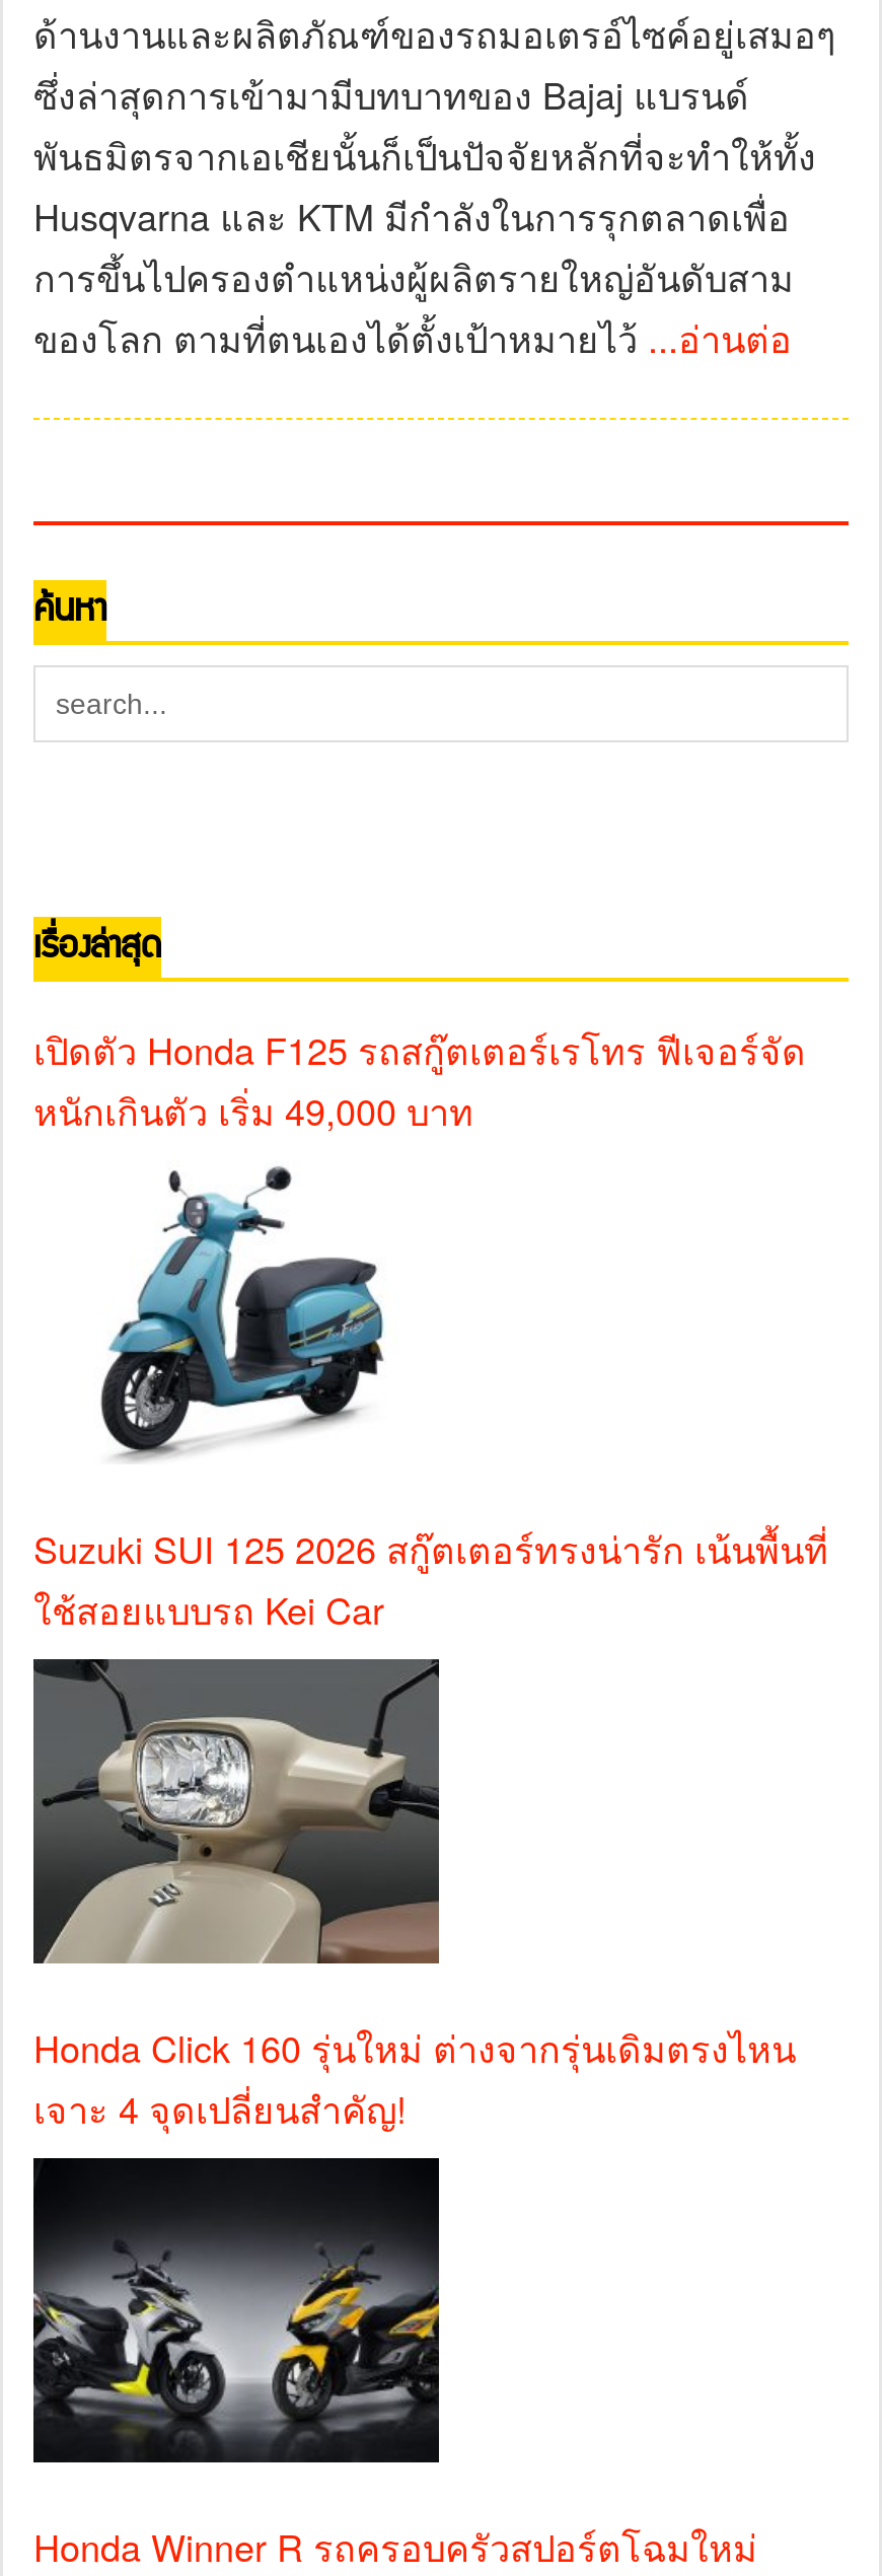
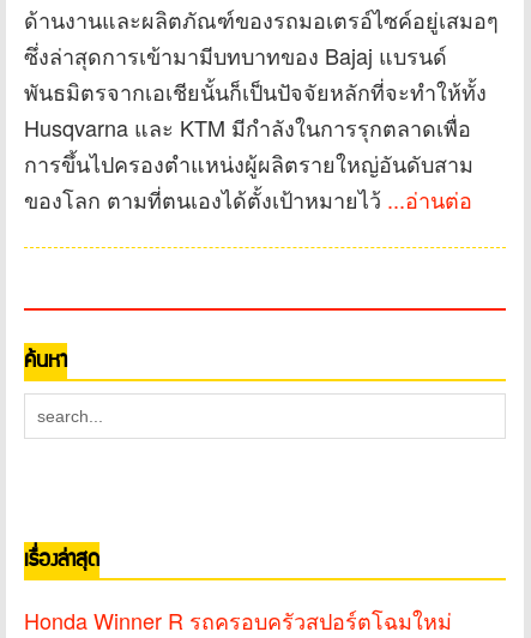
- เปิดตัว Honda F125 รถสกู๊ตเตอร์เรโทร ฟีเจอร์จัด
- หนักเกินตัว เริ่ม 49,000 บาท

- [image]
- Suzuki SUI 125 2026 สกู๊ตเตอร์ทรงน่ารัก เน้นพื้นที่
- ใช้สอยแบบรถ Kei Car

- [image]
- Honda Click 160 รุ่นใหม่ ต่างจากรุ่นเดิมตรงไหน
- เจาะ 4 จุดเปลี่ยนสำคัญ!

- [image]
